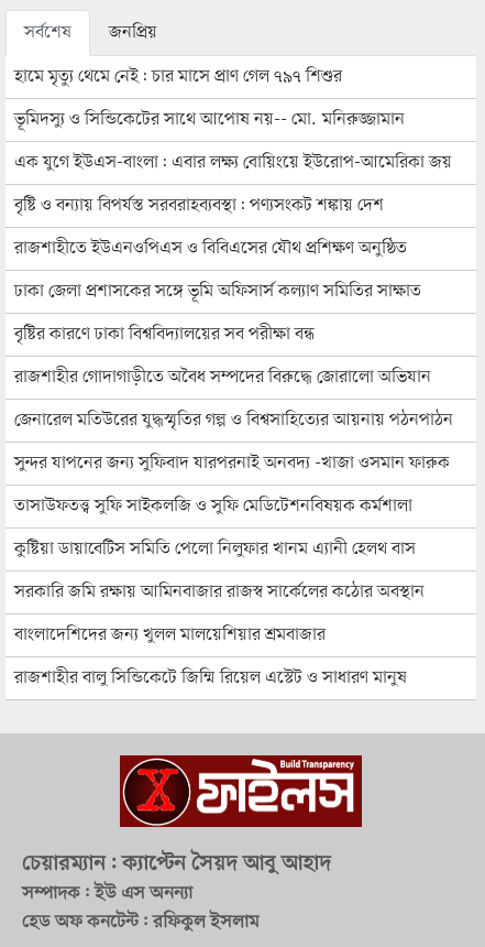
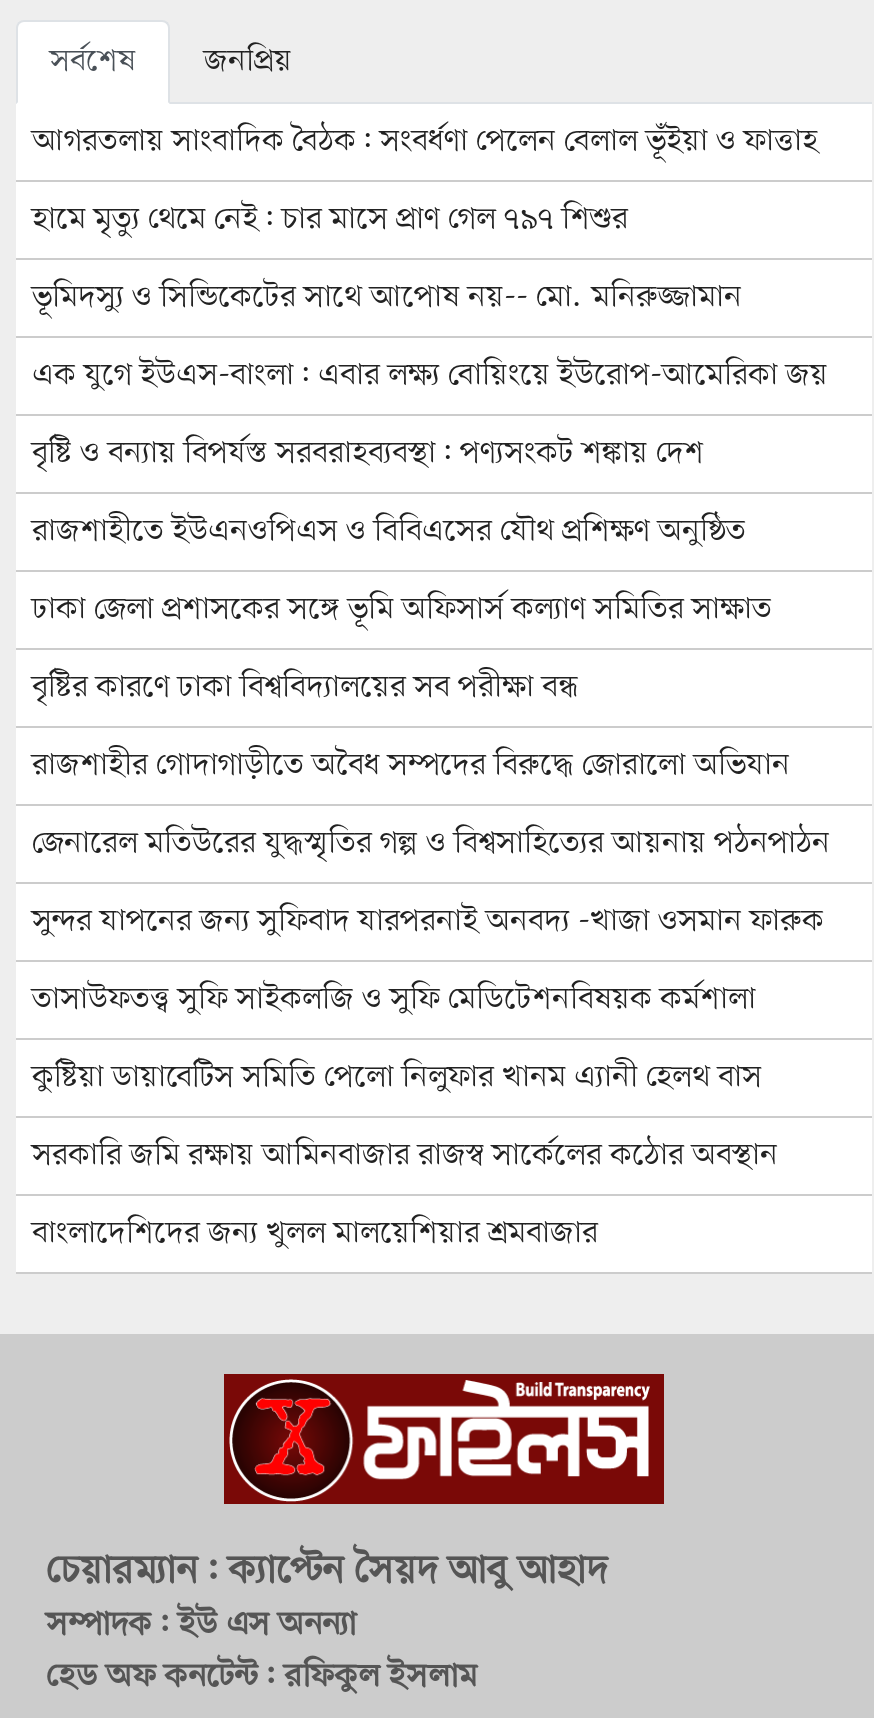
+ আগরতলায় সাংবাদিক বৈঠক: সংবর্ধণা পেলেন বেলাল ভূঁইয়া ও ফাত্তাহ

moved down: হামে মৃত্যু থেমে নেই: চার মাসে প্রাণ গেল ৭৯৭ শিশুর | ভূমিদস্যু ও সিন্ডিকেটের সাথে আপোষ নয়-- মো. মনিরুজ্জামান | এক যুগে ইউএস-বাংলা: এবার লক্ষ্য বোয়িংয়ে ইউরোপ-আমেরিকা জয় | ... | সরকারি জমি রক্ষায় আমিনবাজার রাজস্ব সার্কেলের কঠোর অবস্থান | বাংলাদেশিদের জন্য খুলল মালয়েশিয়ার শ্রমবাজার

- রাজশাহীর বালু সিন্ডিকেটে জিম্মি রিয়েল এস্টেট ও সাধারণ মানুষ
